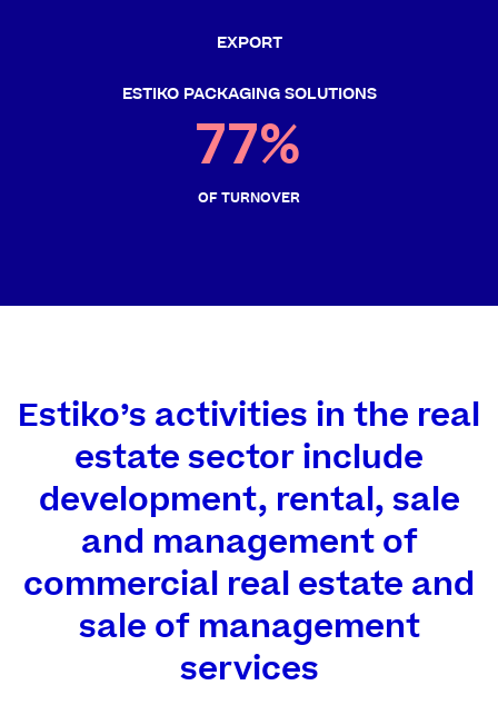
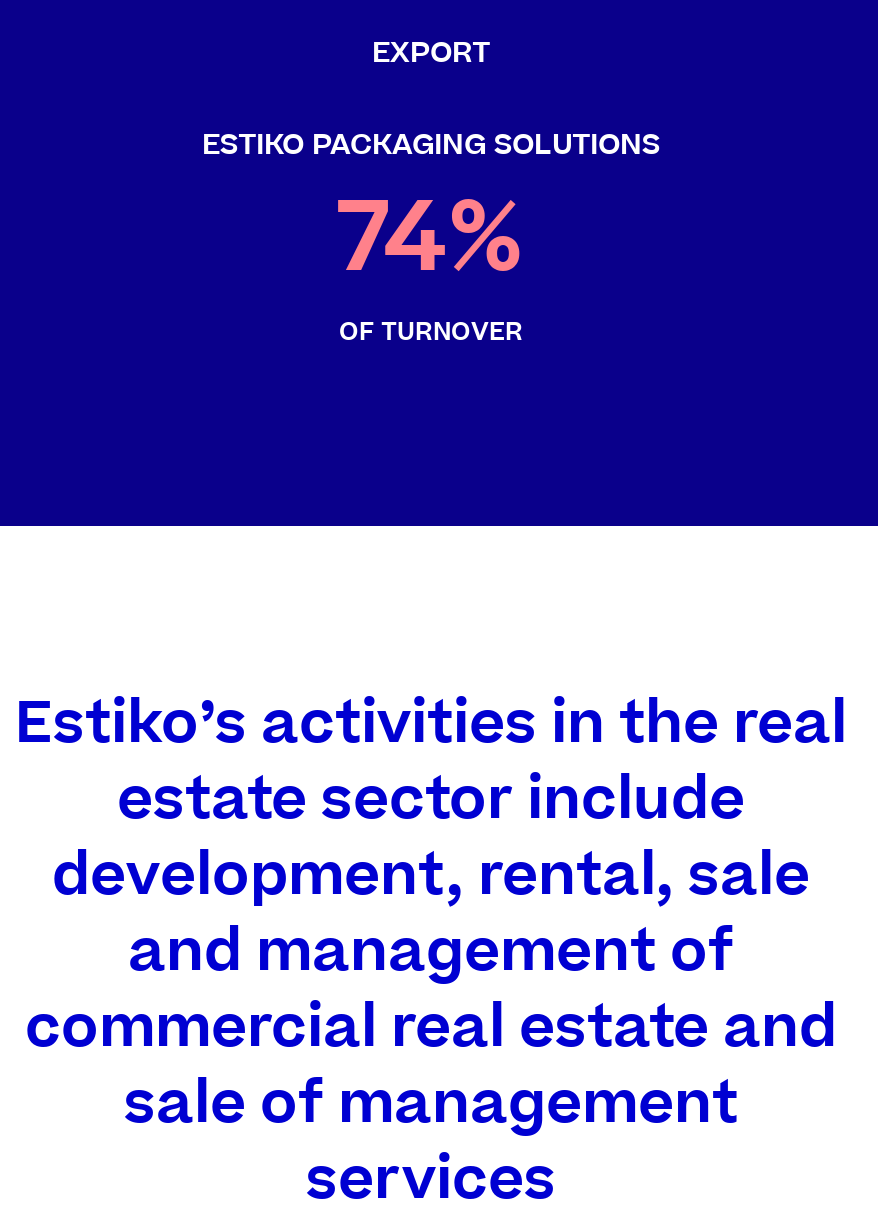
- 77%
+ 74%
